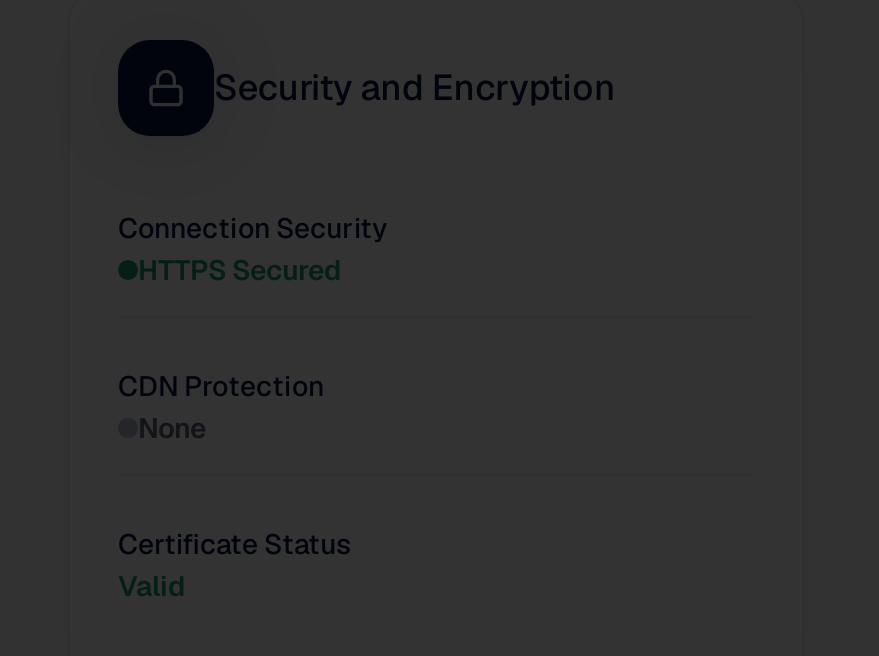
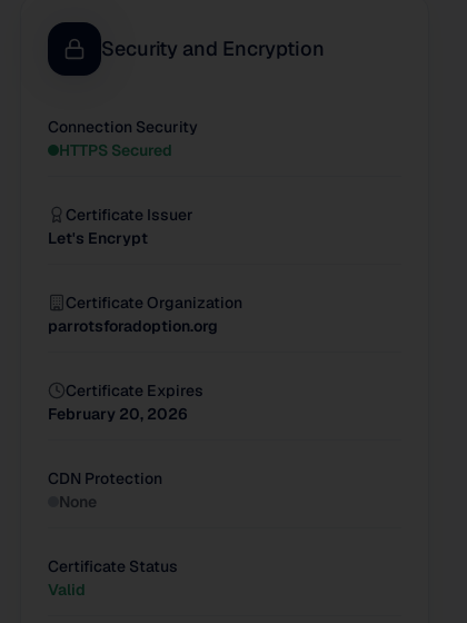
+ Certificate Issuer
+ Let's Encrypt
+ Certificate Organization
+ parrotsforadoption.org
+ Certificate Expires
+ February 20, 2026
